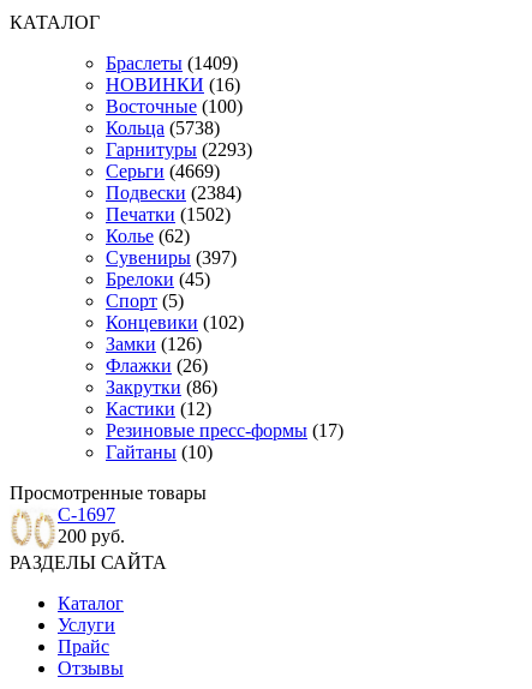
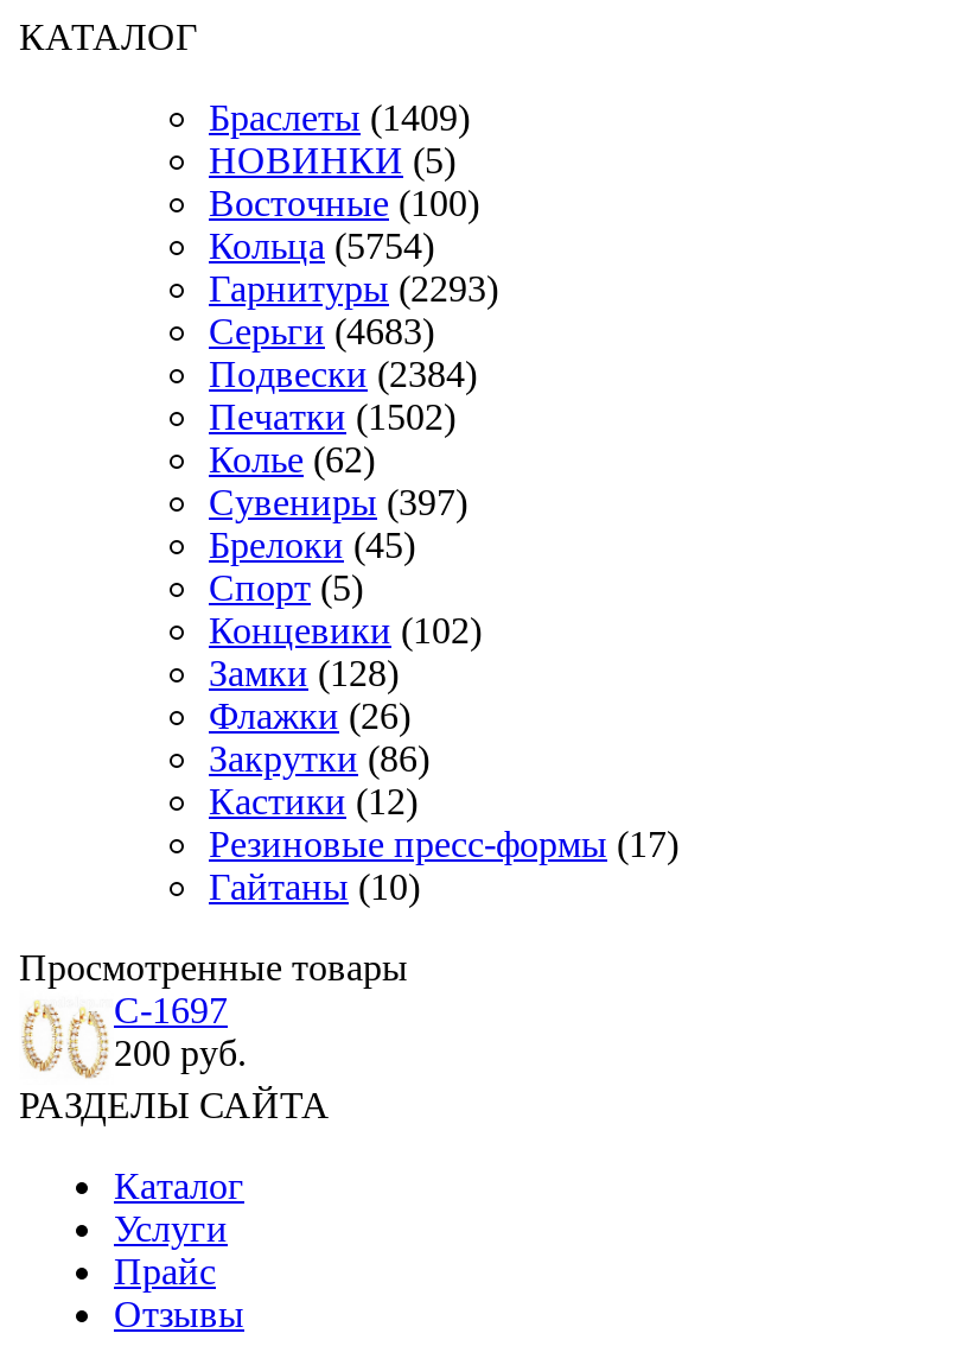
- НОВИНКИ (16)
+ НОВИНКИ (5)

- Кольца (5738)
+ Кольца (5754)

- Серьги (4669)
+ Серьги (4683)

- Замки (126)
+ Замки (128)
